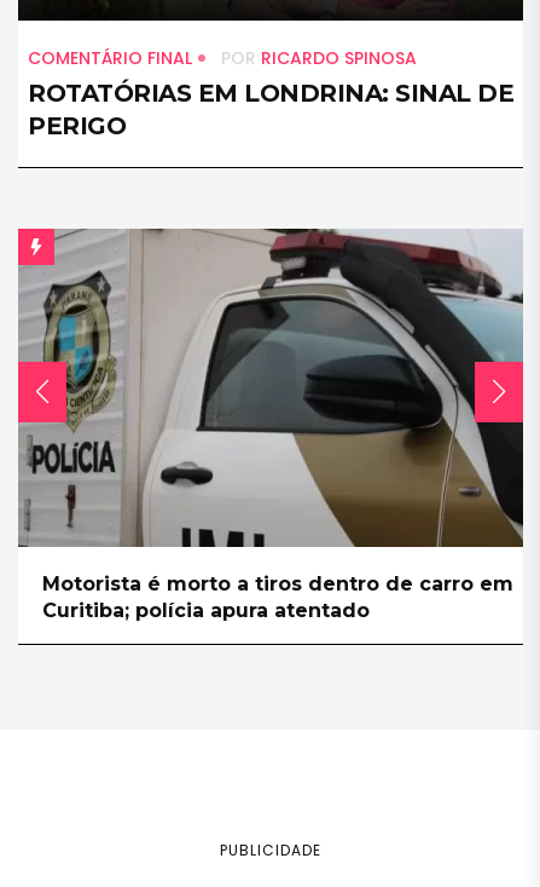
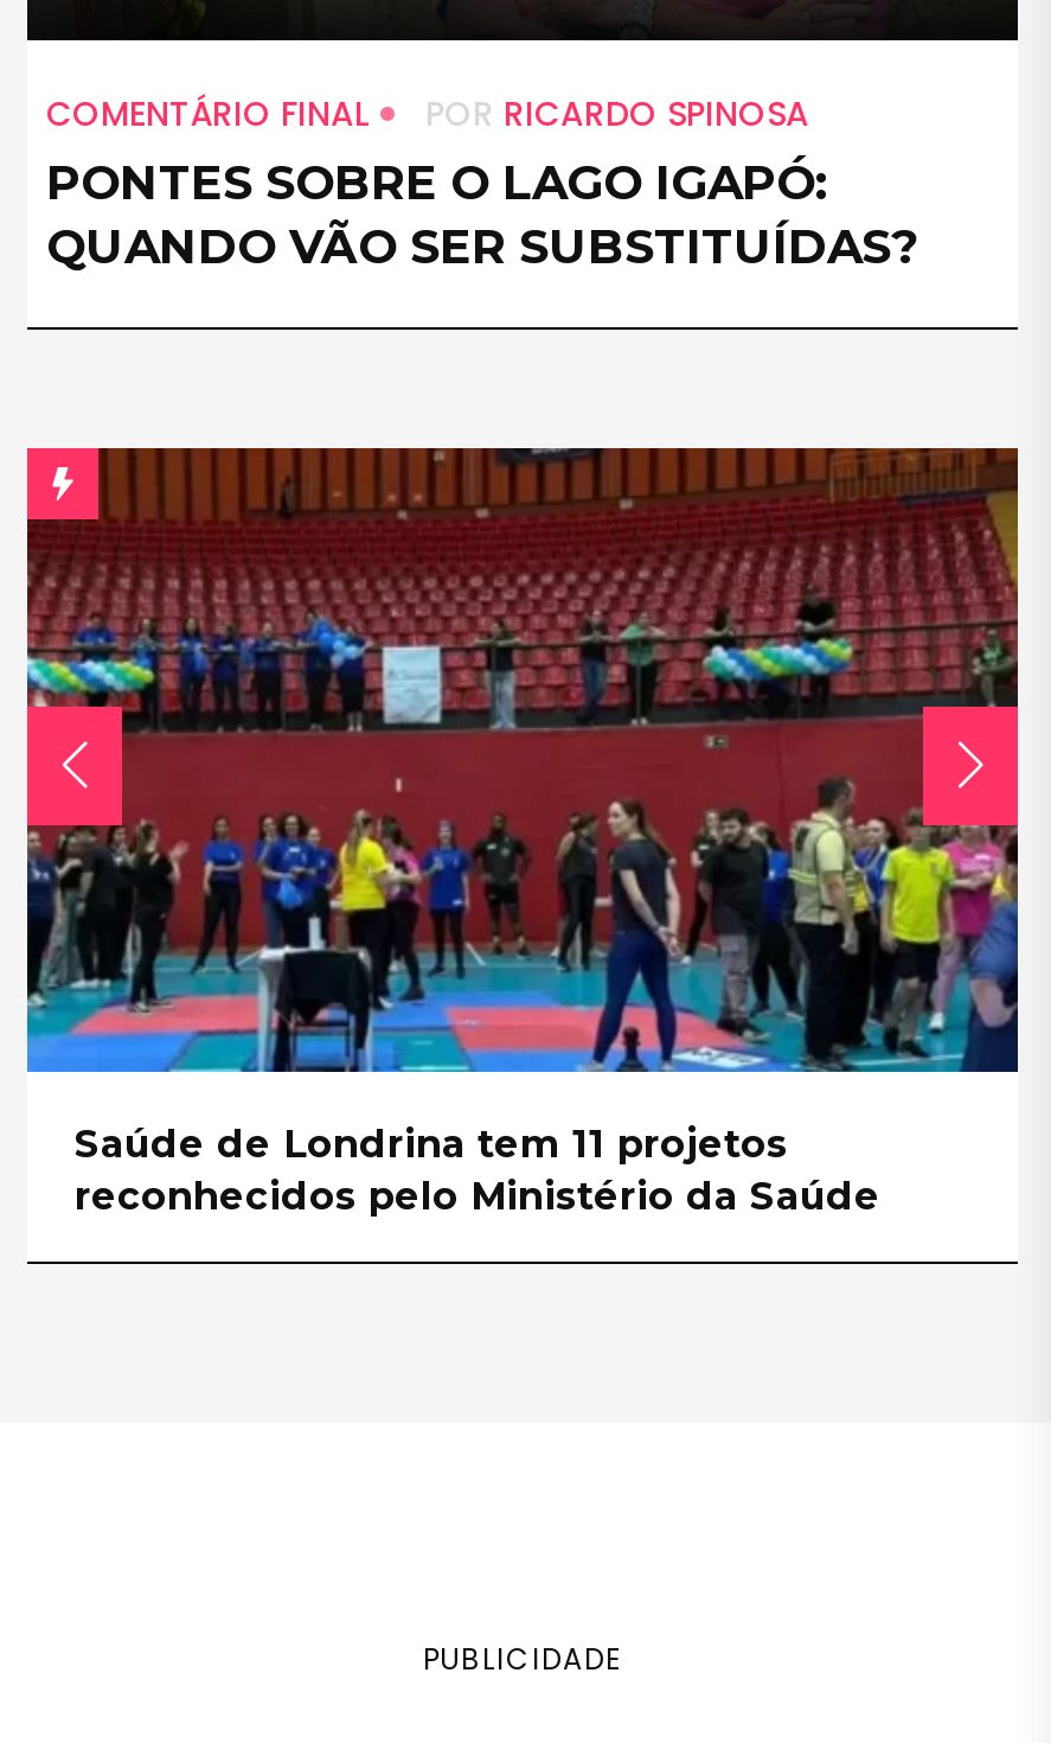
- ROTATÓRIAS EM LONDRINA: SINAL DE
- PERIGO
+ PONTES SOBRE O LAGO IGAPÓ:
+ QUANDO VÃO SER SUBSTITUÍDAS?

- [image]
- Motorista é morto a tiros dentro de carro em
- Curitiba; polícia apura atentado
+ [image]
+ Saúde de Londrina tem 11 projetos
+ reconhecidos pelo Ministério da Saúde
